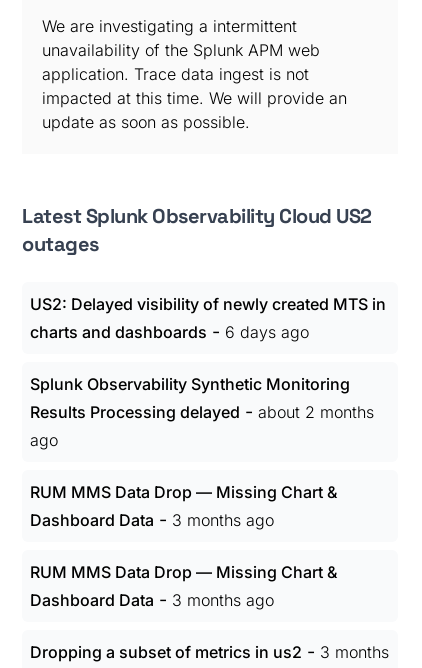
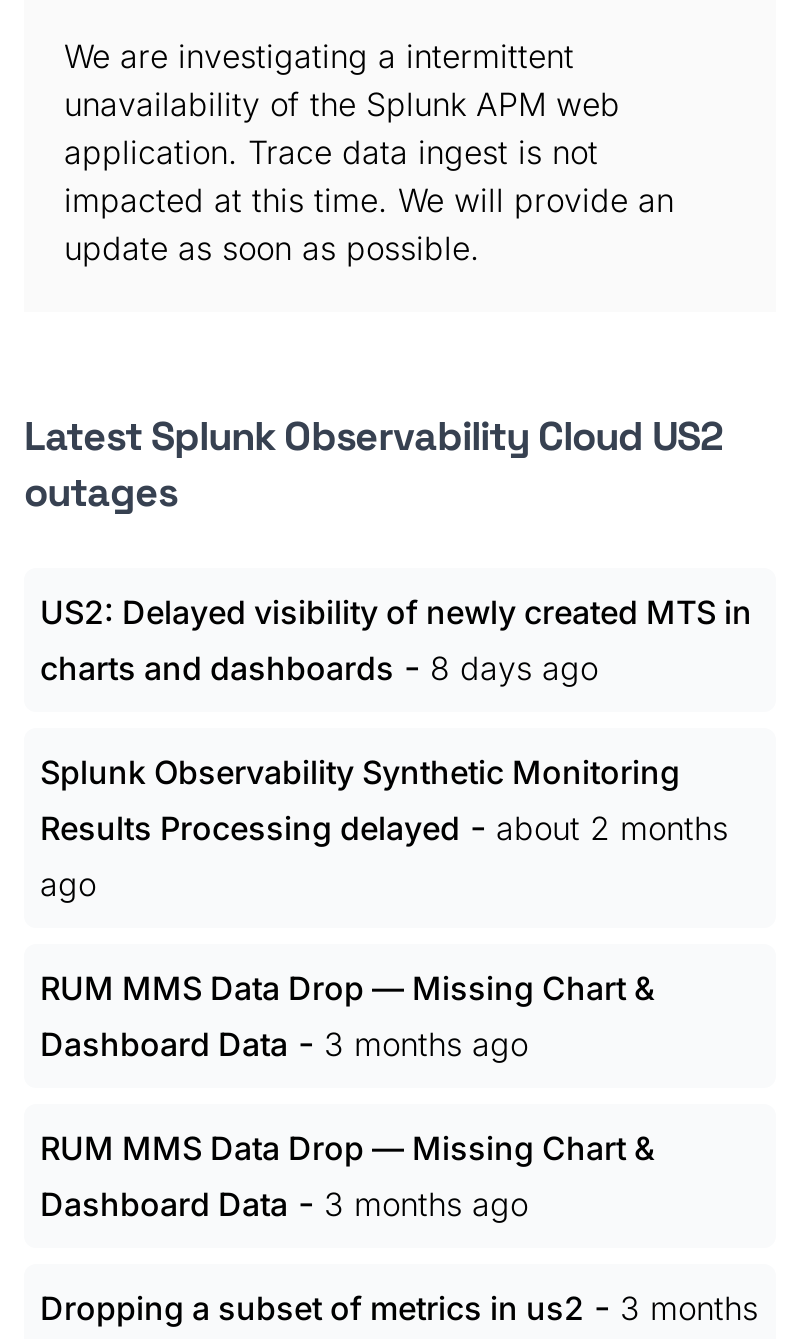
- charts and dashboards - 6 days ago
+ charts and dashboards - 8 days ago
